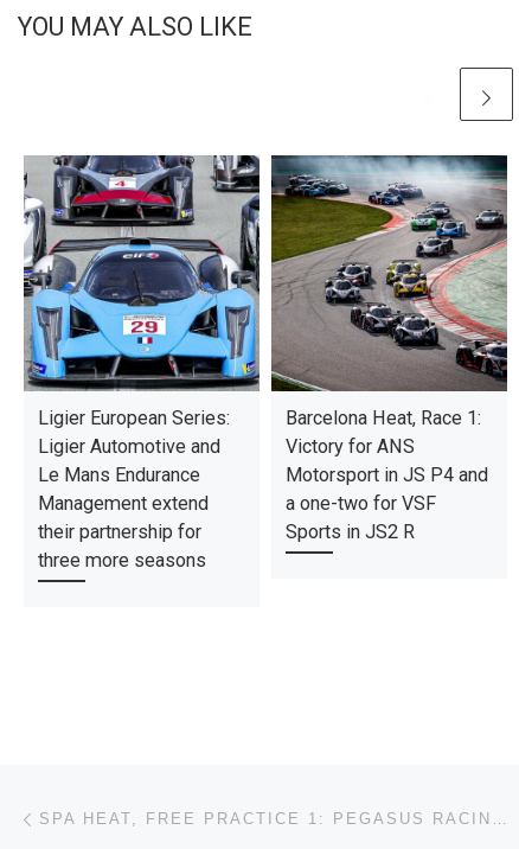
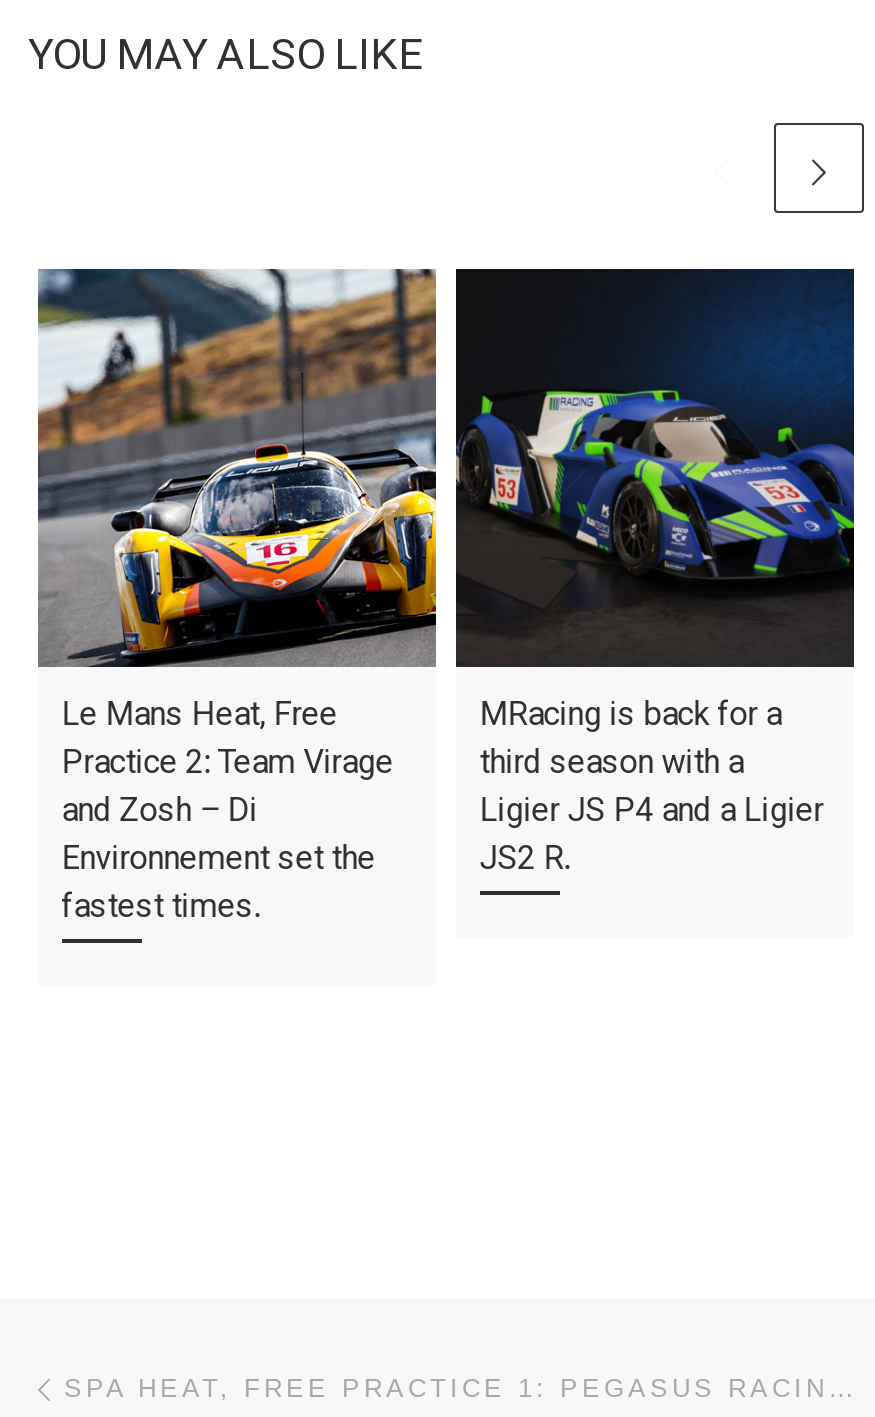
- [image]
- Ligier European Series:
- Ligier Automotive and
- Le Mans Endurance
- Management extend
- their partnership for
- three more seasons
+ [image]
+ Le Mans Heat, Free
+ Practice 2: Team Virage
+ and Zosh – Di
+ Environnement set the
+ fastest times.

- [image]
- Barcelona Heat, Race 1:
- Victory for ANS
- Motorsport in JS P4 and
- a one-two for VSF
- Sports in JS2 R
+ [image]
+ MRacing is back for a
+ third season with a
+ Ligier JS P4 and a Ligier
+ JS2 R.
